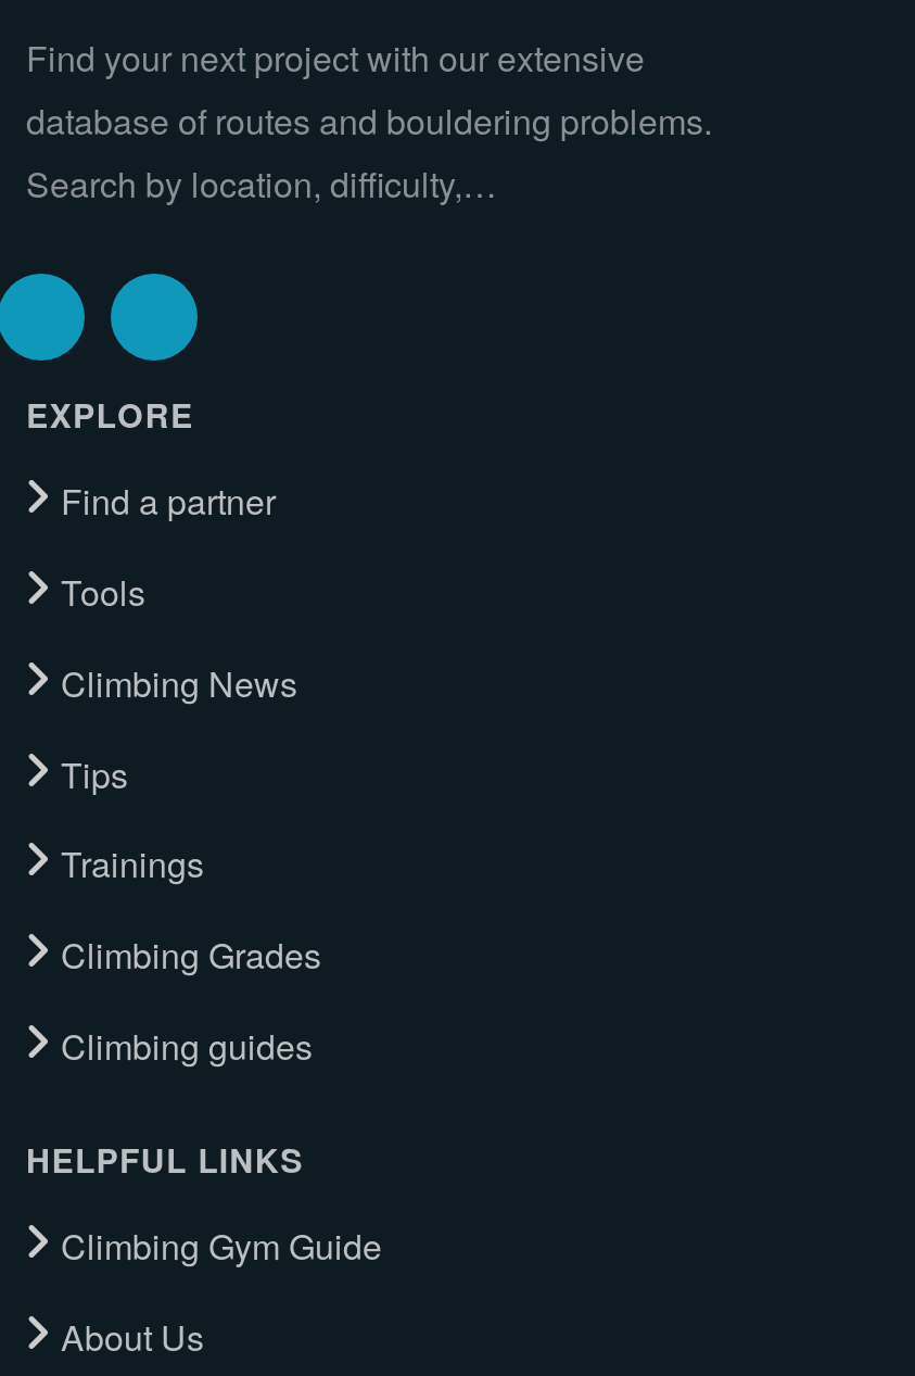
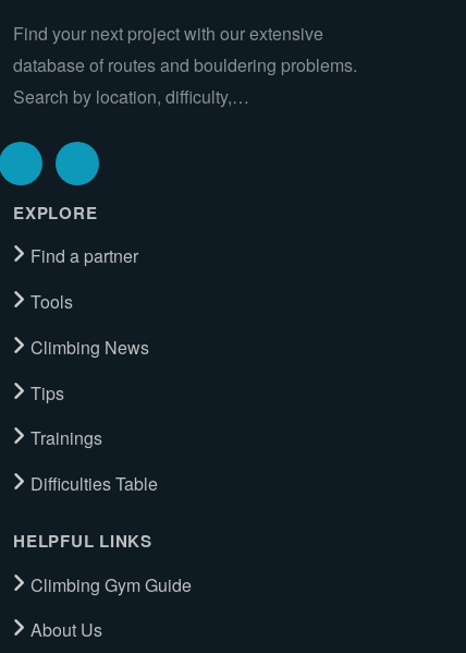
- Climbing Grades
- Climbing guides
+ Difficulties Table
